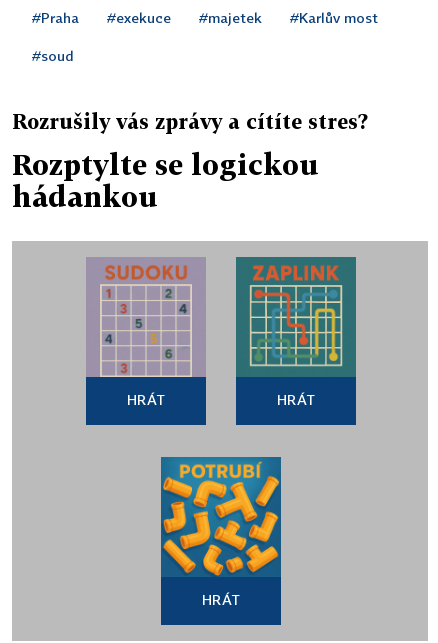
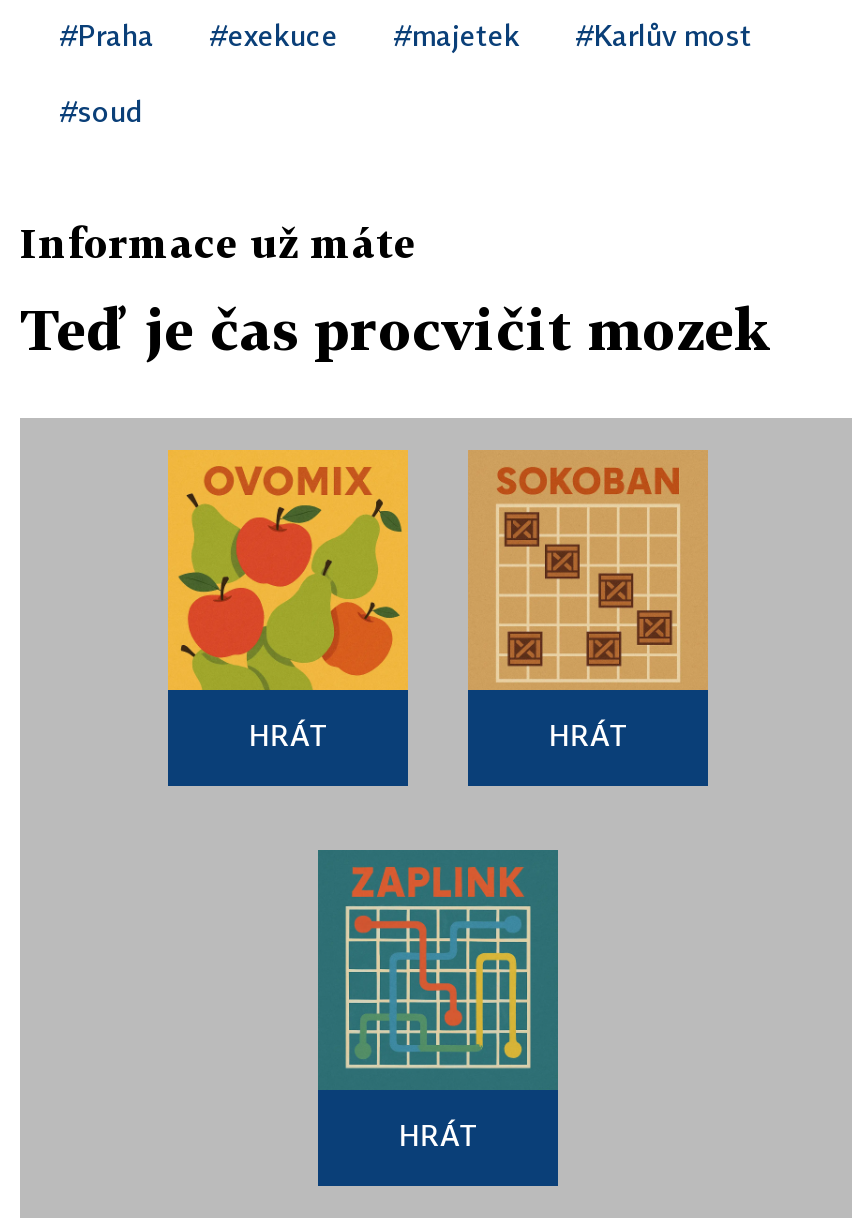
- Rozrušily vás zprávy a cítíte stres?
+ Informace už máte

- Rozptylte se logickou
- hádankou
+ Teď je čas procvičit mozek

- [image]
+ [image]

- [image]
+ [image]

- [image]
+ [image]
